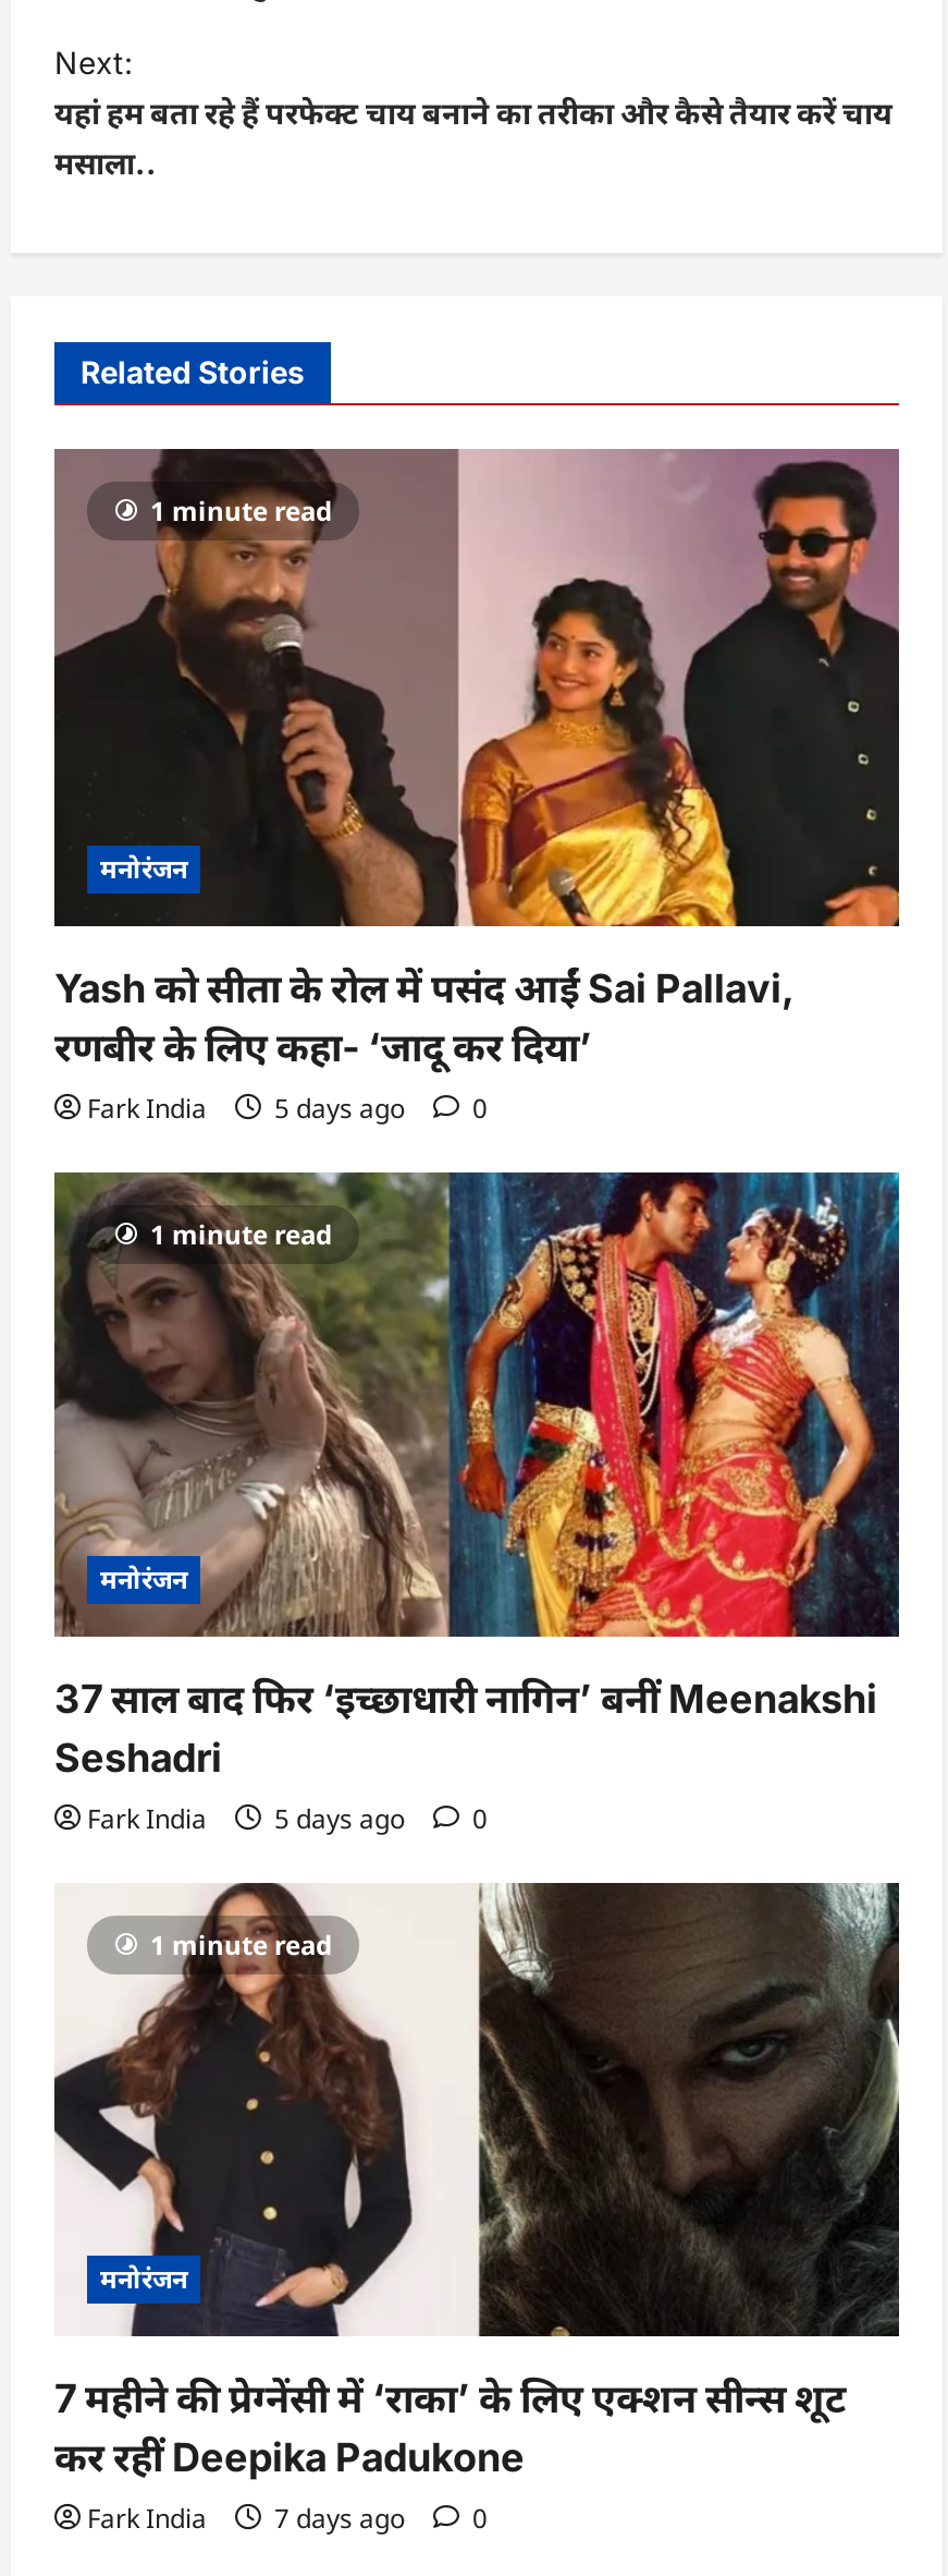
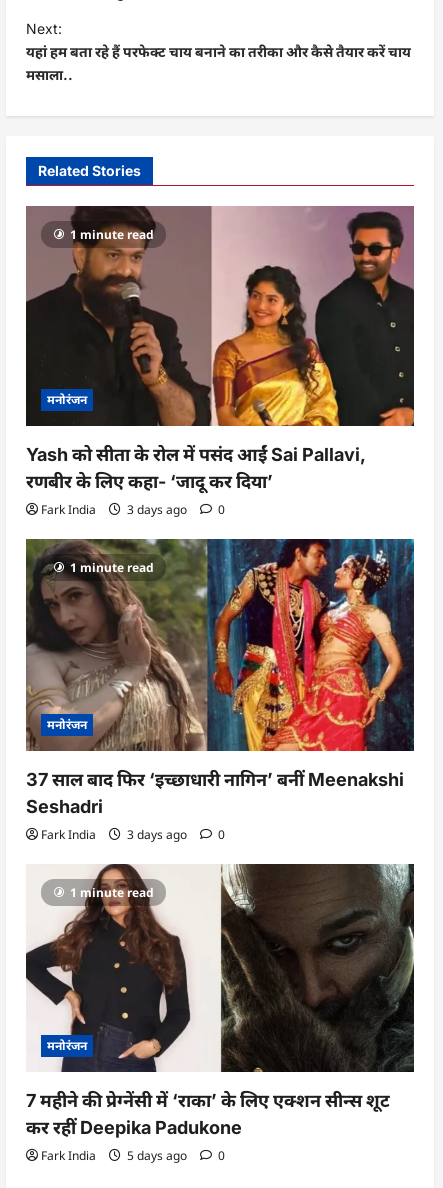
- Fark India 5 days ago 0
+ Fark India 3 days ago 0

- Fark India 5 days ago 0
+ Fark India 3 days ago 0

- Fark India 7 days ago 0
+ Fark India 5 days ago 0
